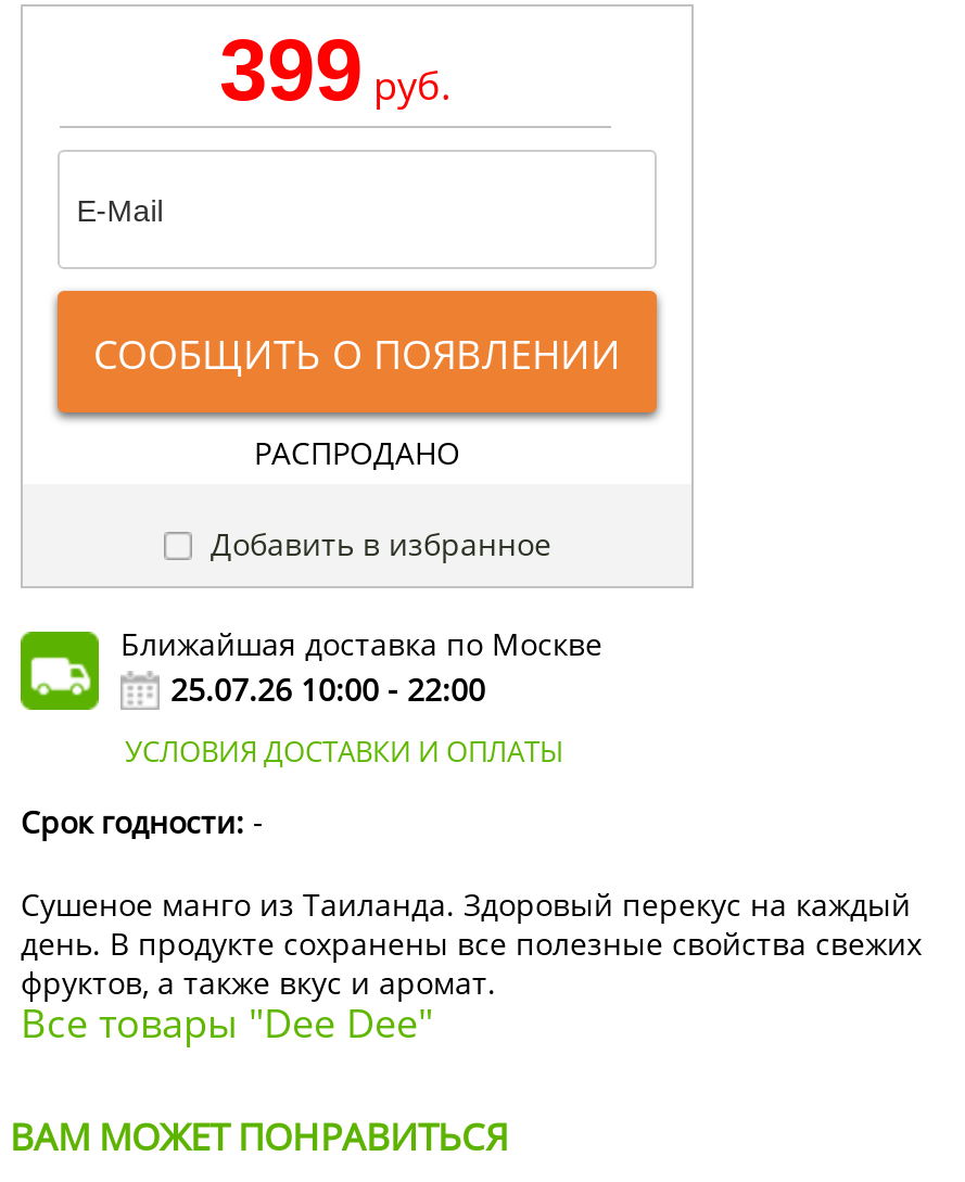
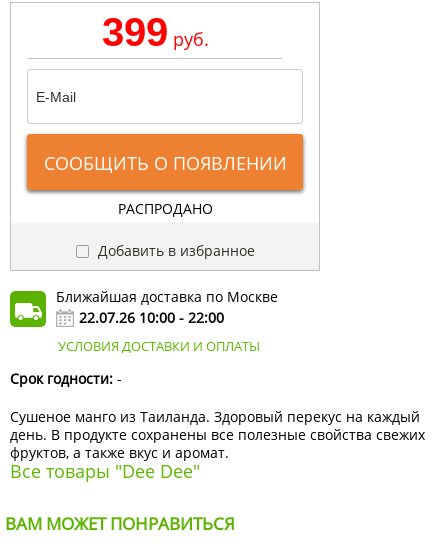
- 25.07.26 10:00 - 22:00
+ 22.07.26 10:00 - 22:00
